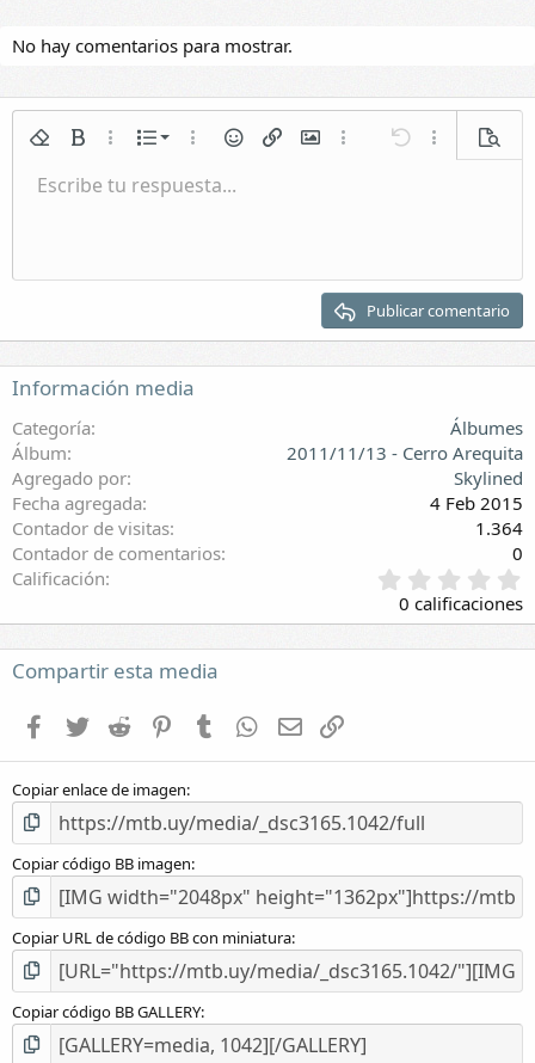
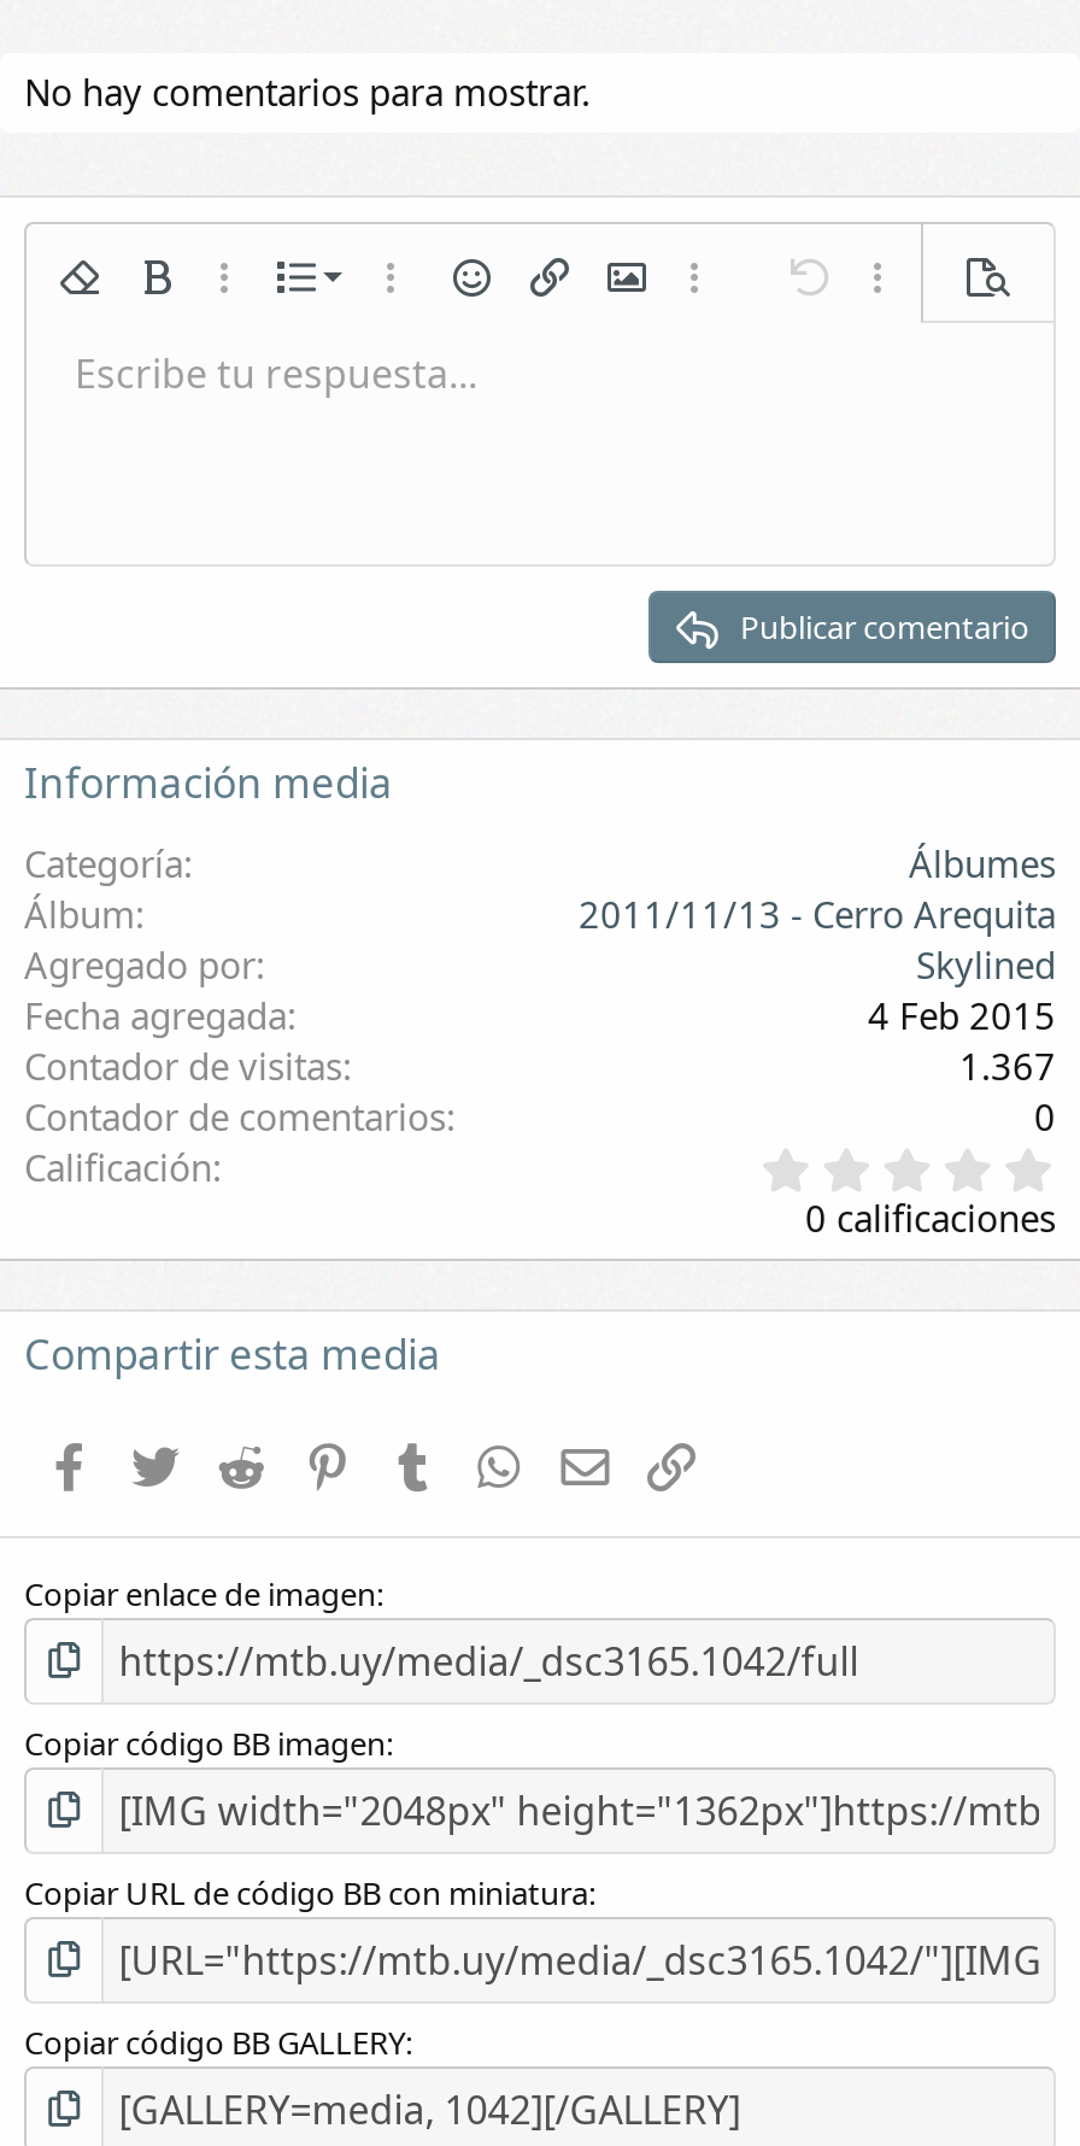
- 1.364
+ 1.367
